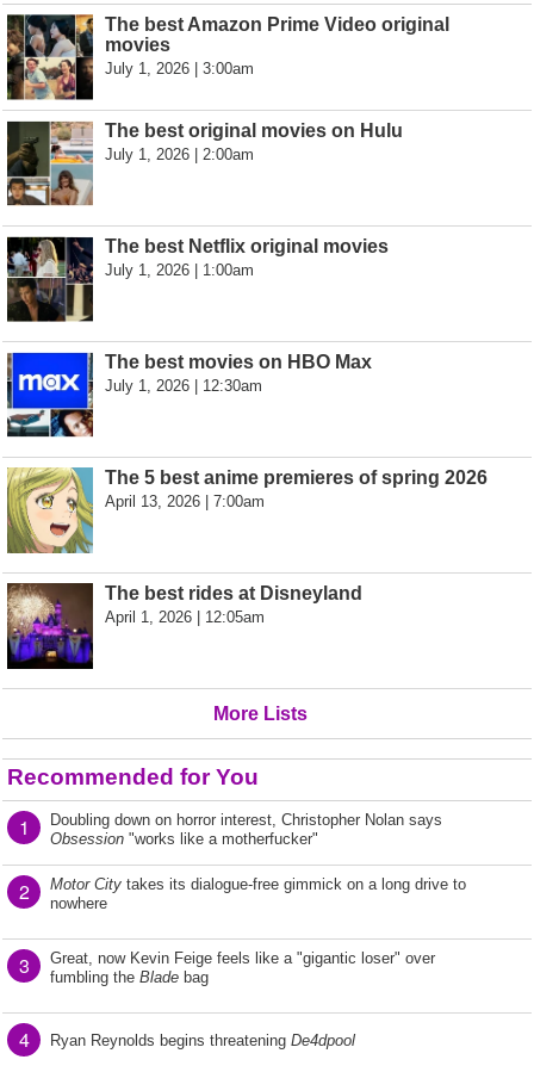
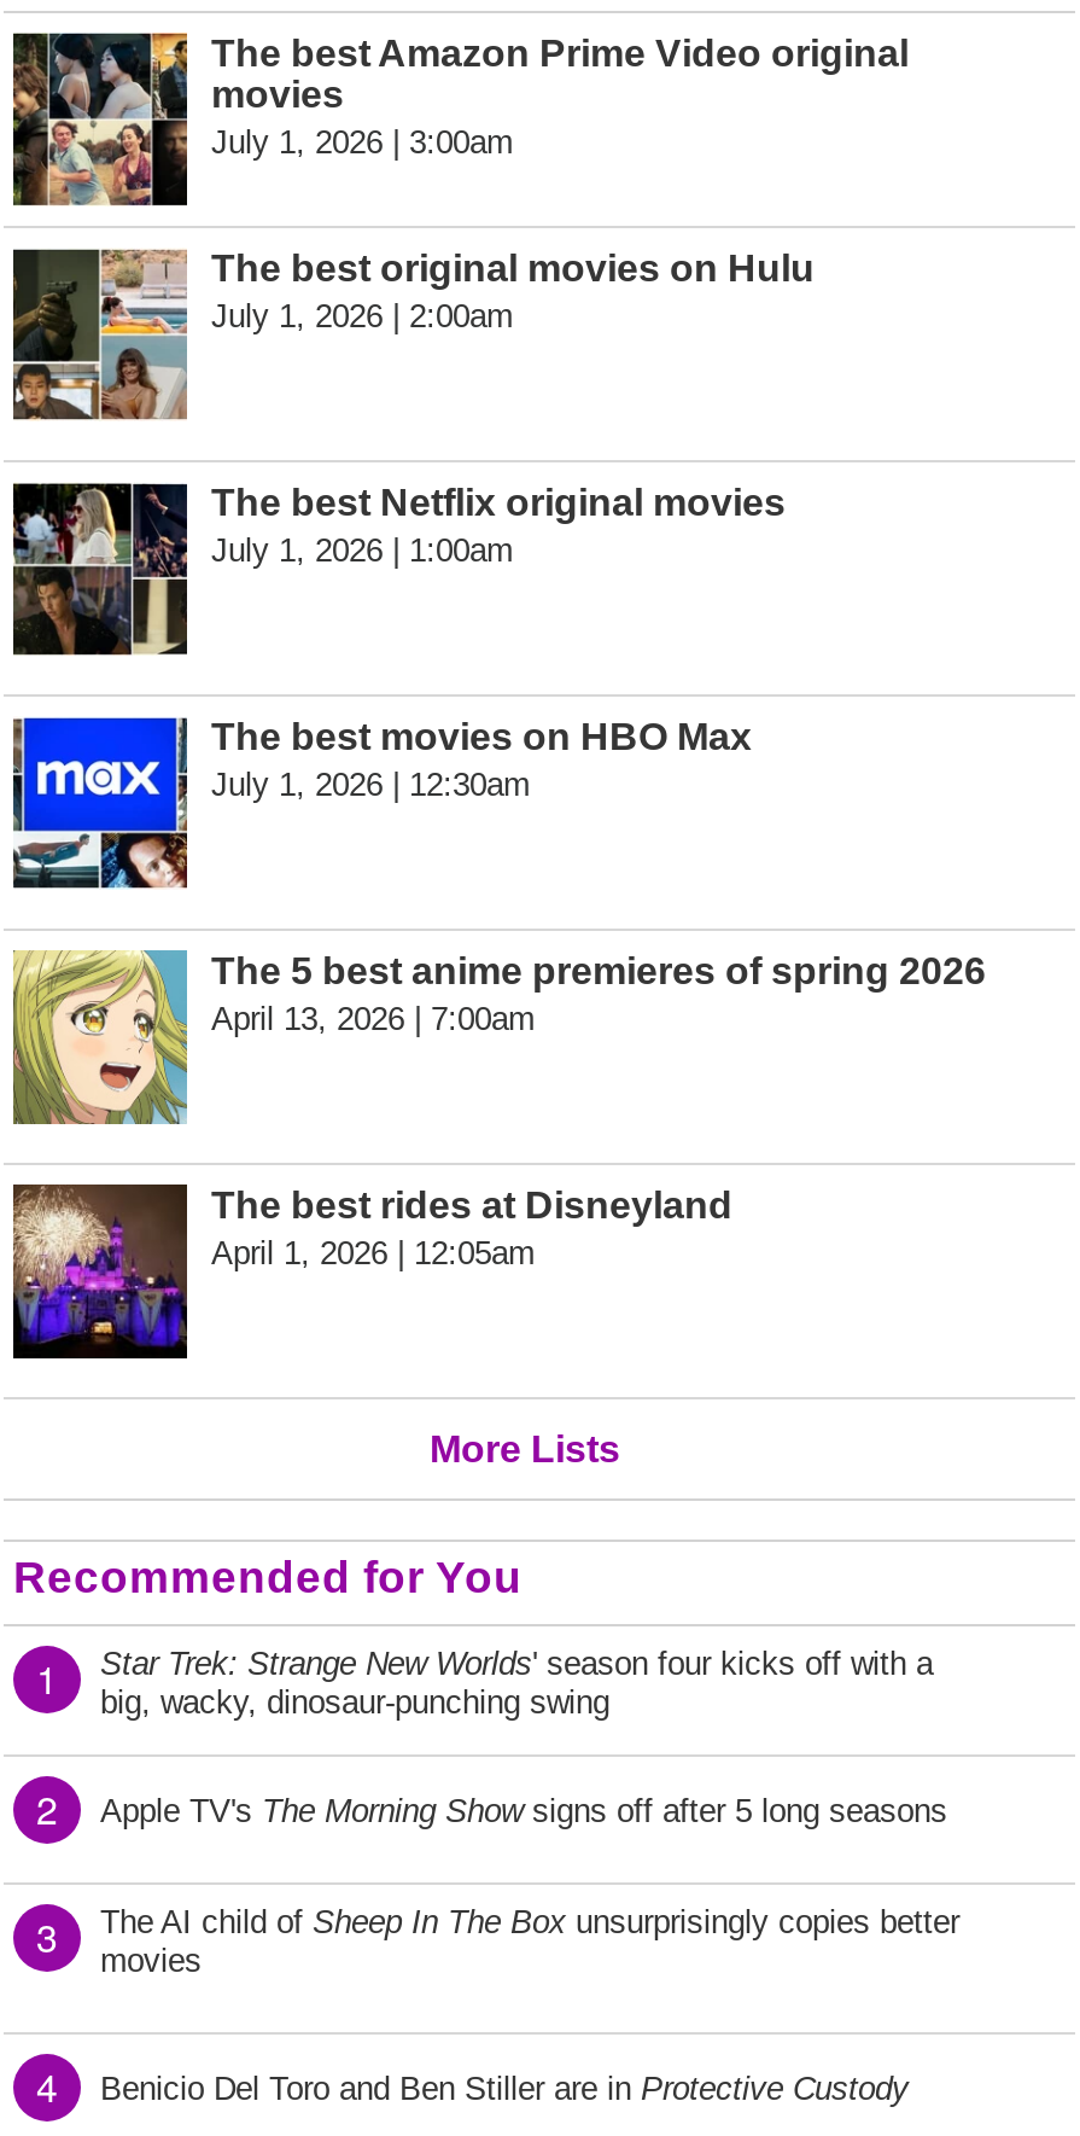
- Doubling down on horror interest, Christopher Nolan says
- Obsession "works like a motherfucker"
+ Star Trek: Strange New Worlds ' season four kicks off with a
+ big, wacky, dinosaur-punching swing

- Motor City takes its dialogue-free gimmick on a long drive to
- nowhere
+ Apple TV's The Morning Show signs off after 5 long seasons

- Great, now Kevin Feige feels like a "gigantic loser" over
- fumbling the Blade bag
+ The AI child of Sheep In The Box unsurprisingly copies better
+ movies

- Ryan Reynolds begins threatening De4dpool
+ Benicio Del Toro and Ben Stiller are in Protective Custody
